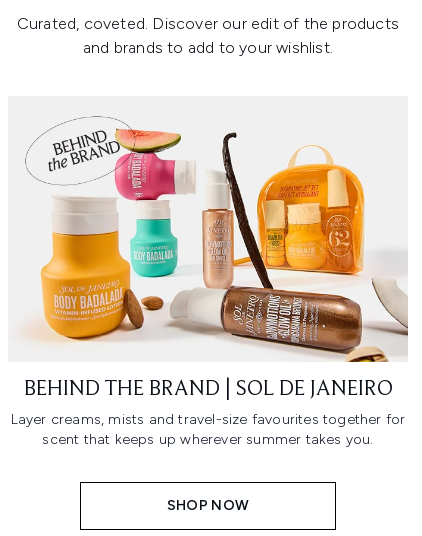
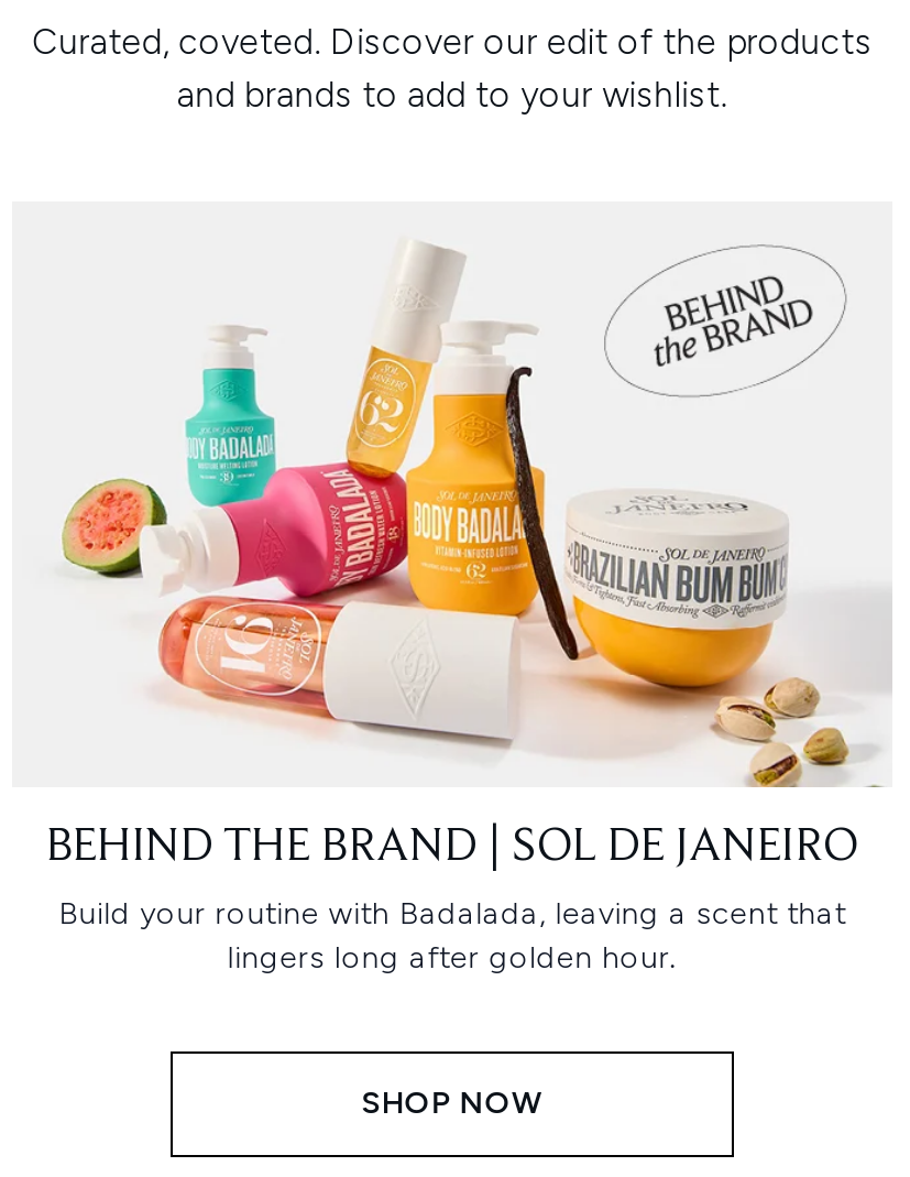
- [image]
+ [image]

- Layer creams, mists and travel-size favourites together for
- scent that keeps up wherever summer takes you.
+ Build your routine with Badalada, leaving a scent that
+ lingers long after golden hour.
